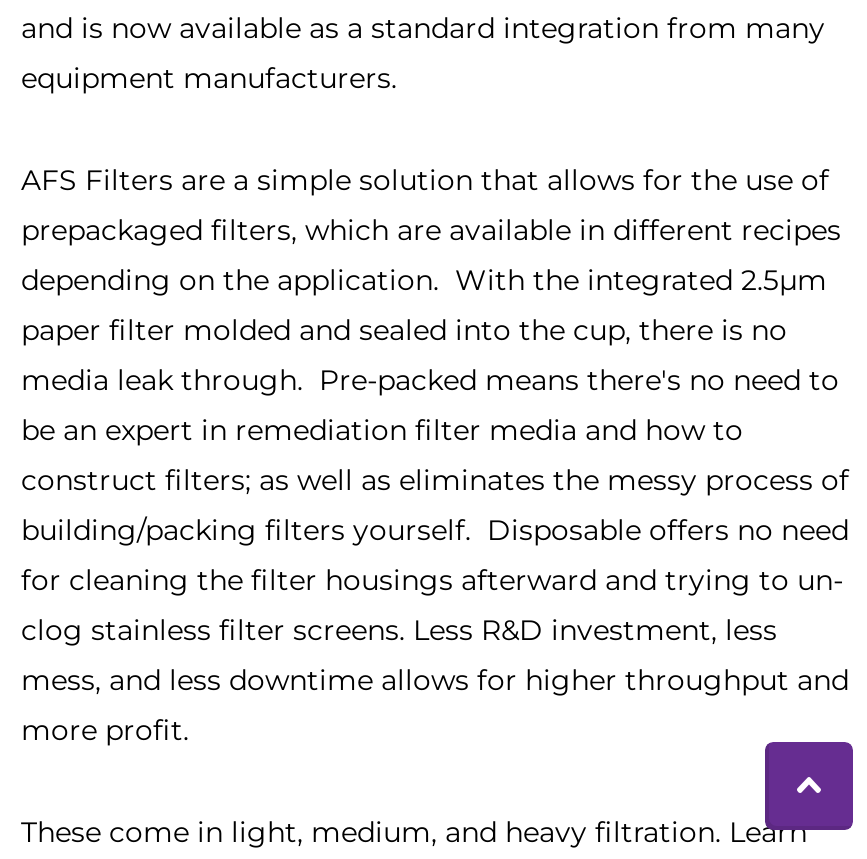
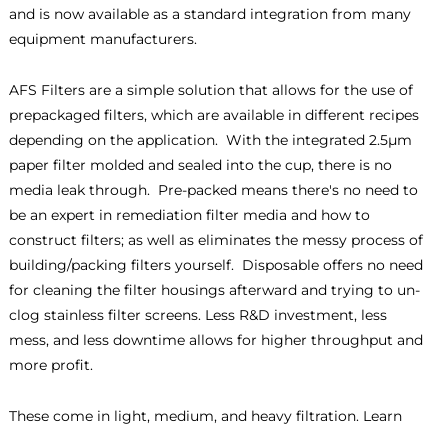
- [image]
